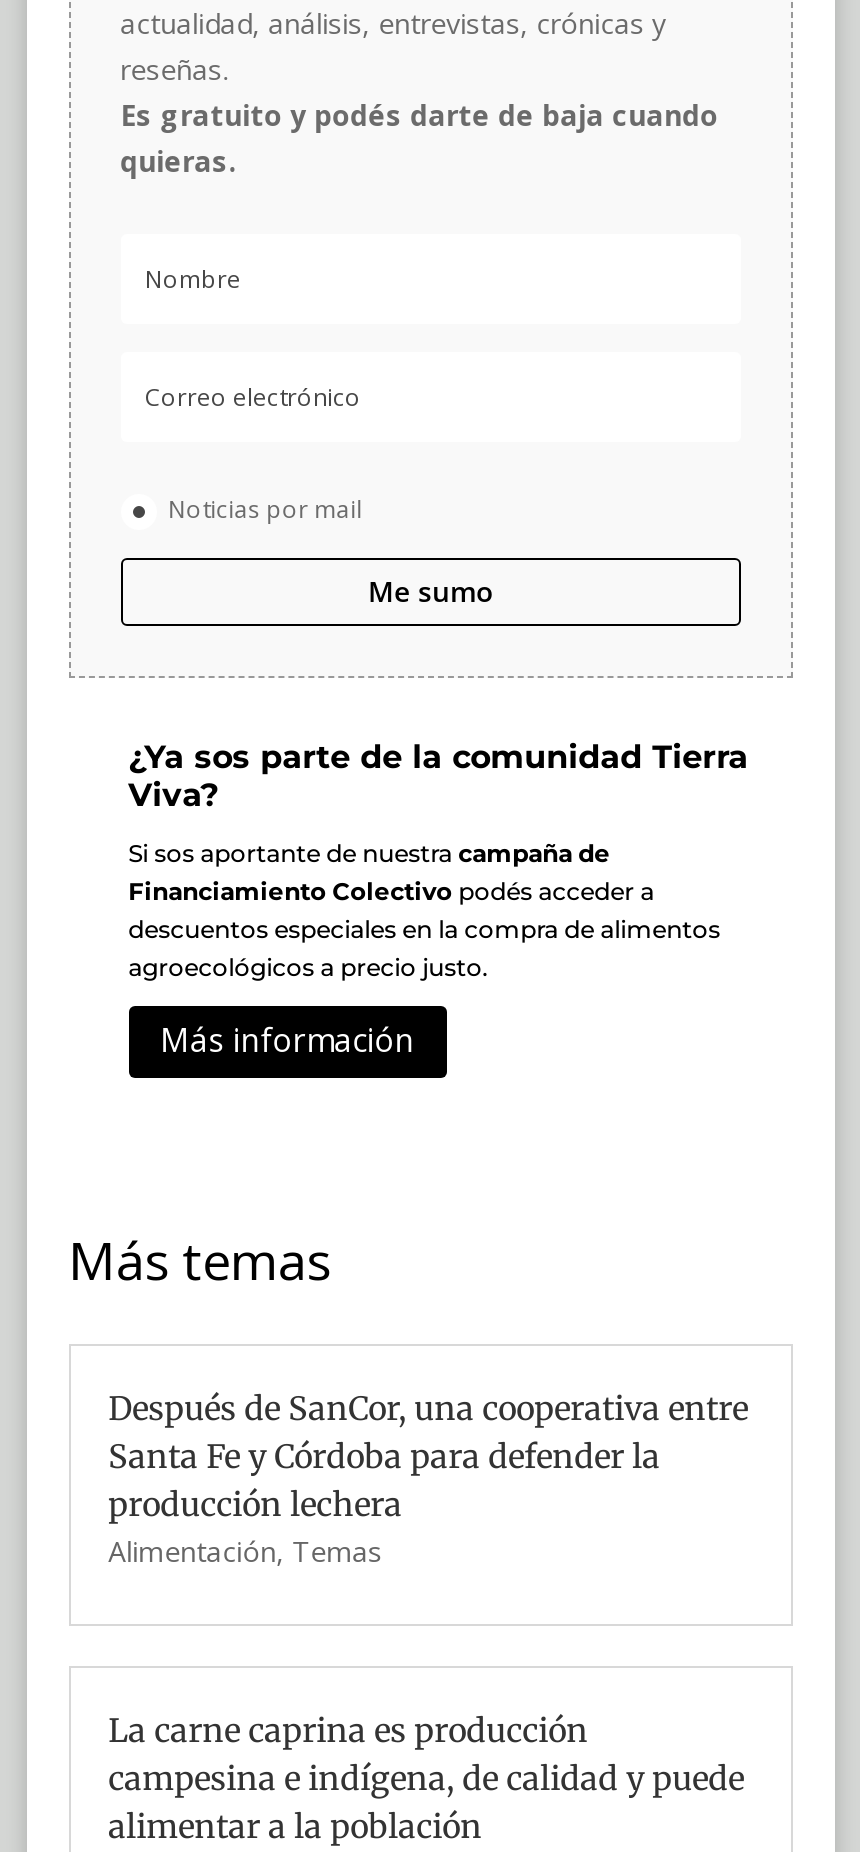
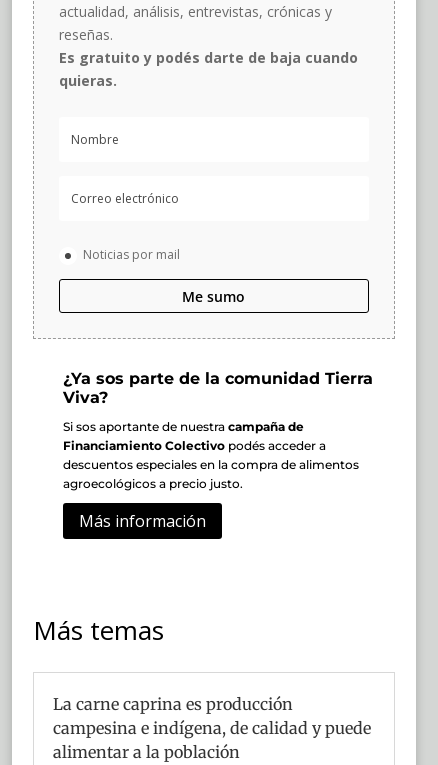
- Después de SanCor, una cooperativa entre
- Santa Fe y Córdoba para defender la
- producción lechera
- Alimentación, Temas
